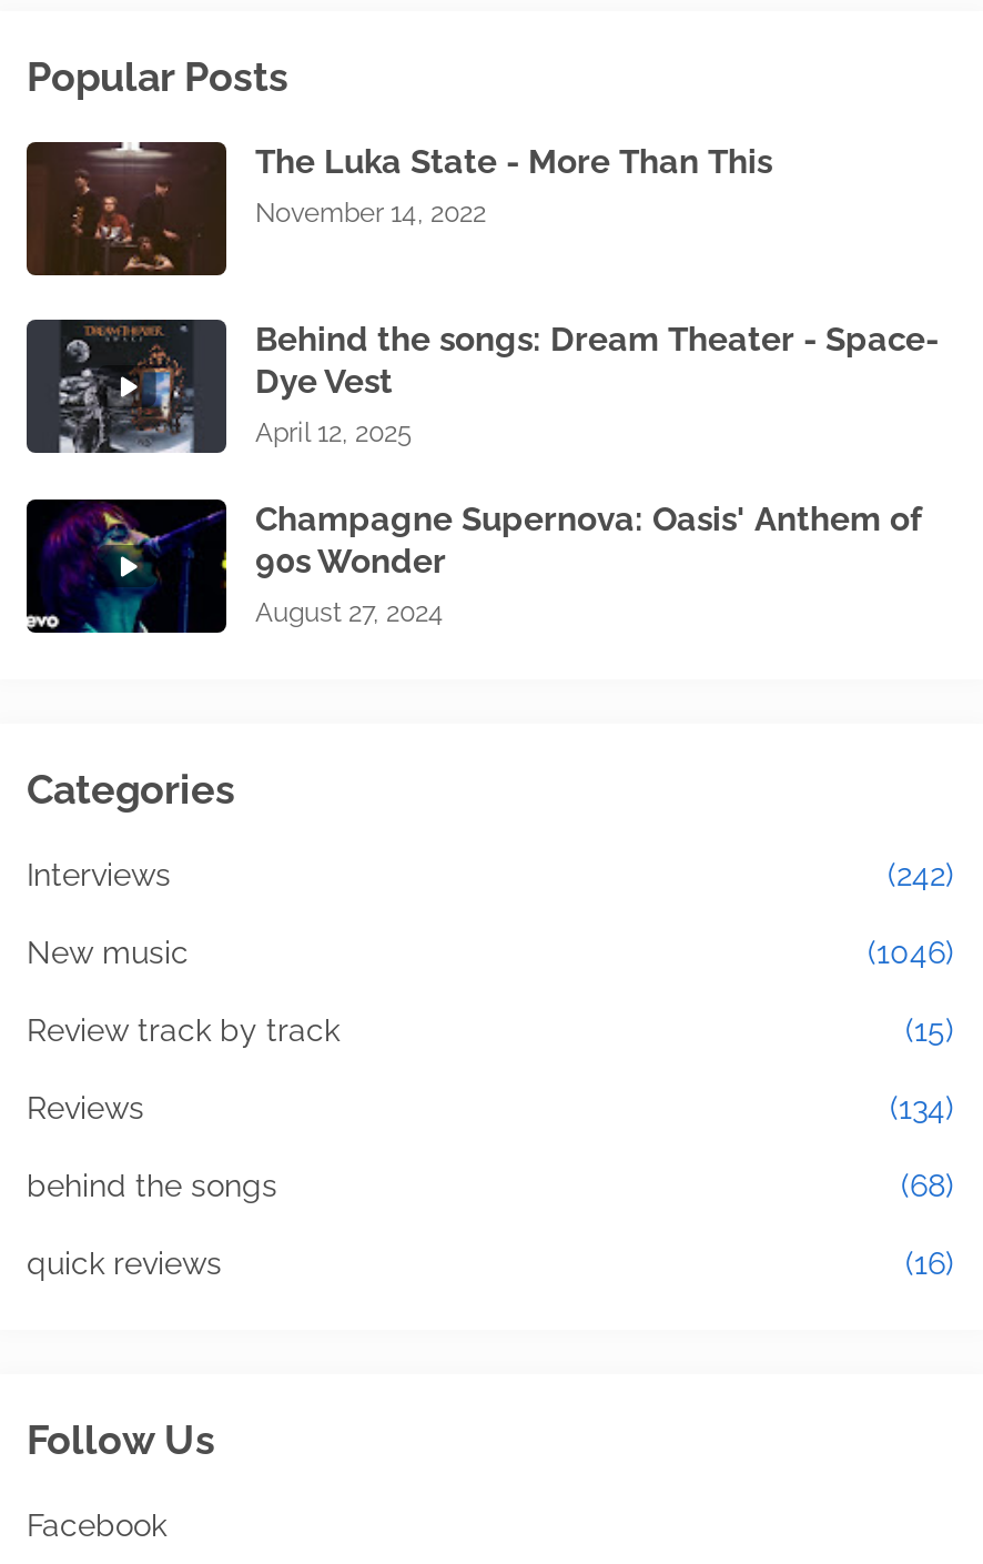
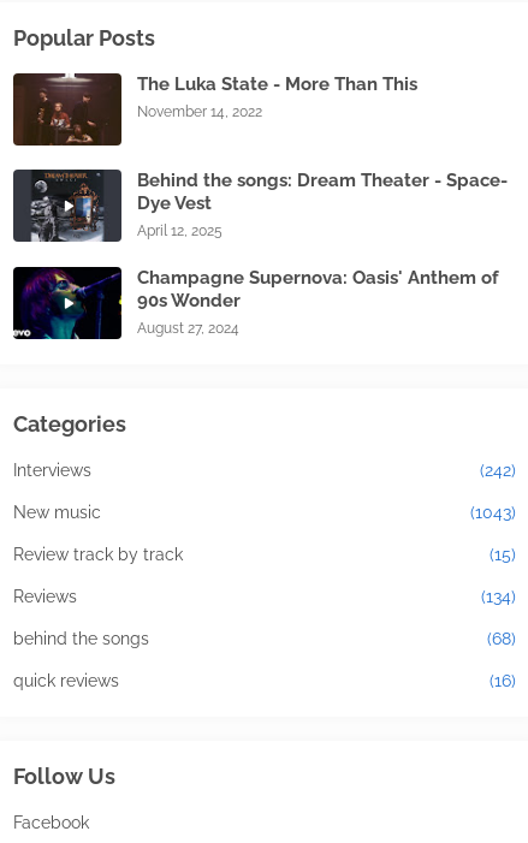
- (1046)
+ (1043)
